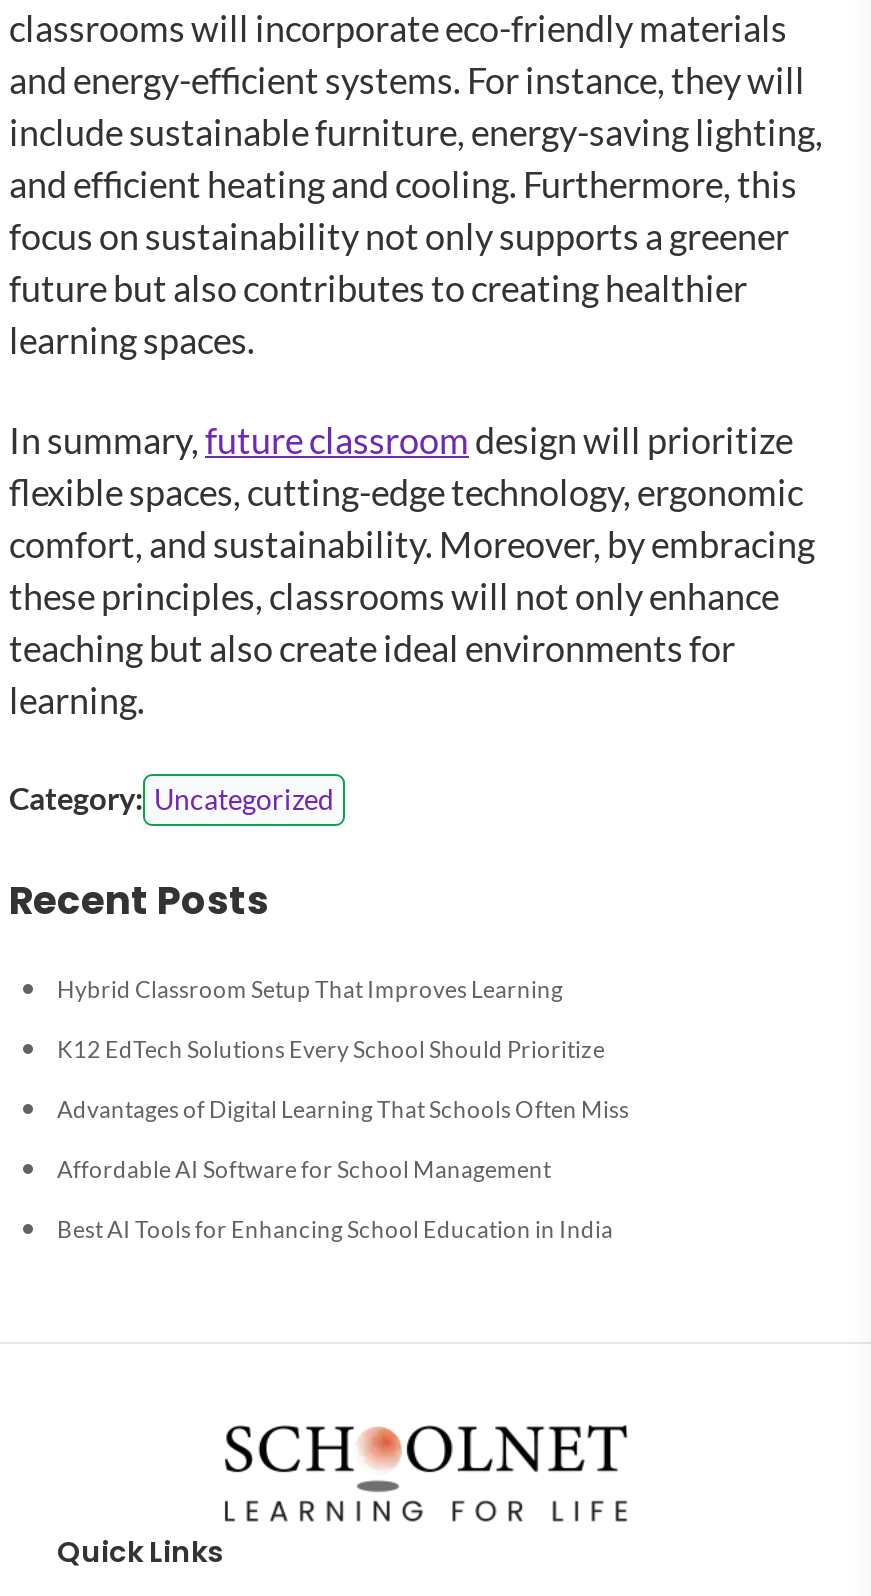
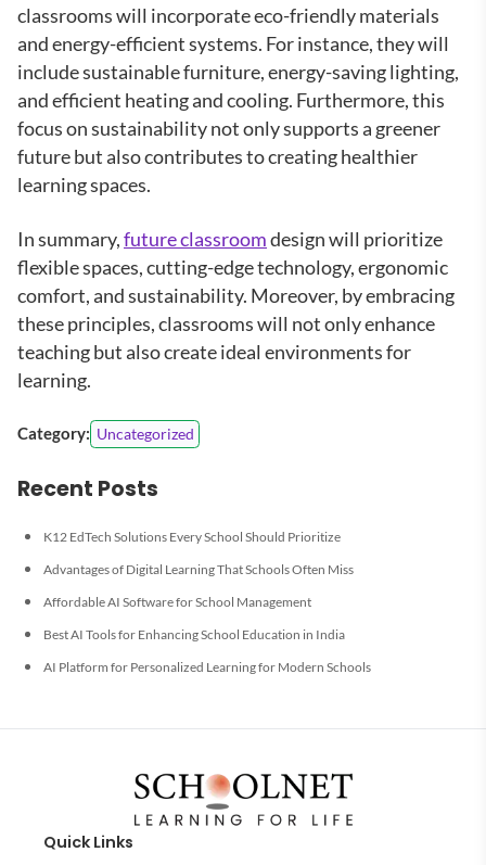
- Hybrid Classroom Setup That Improves Learning

moved up: K12 EdTech Solutions Every School Should Prioritize | Advantages of Digital Learning That Schools Often Miss | Affordable AI Software for School Management | Best AI Tools for Enhancing School Education in India

+ AI Platform for Personalized Learning for Modern Schools
